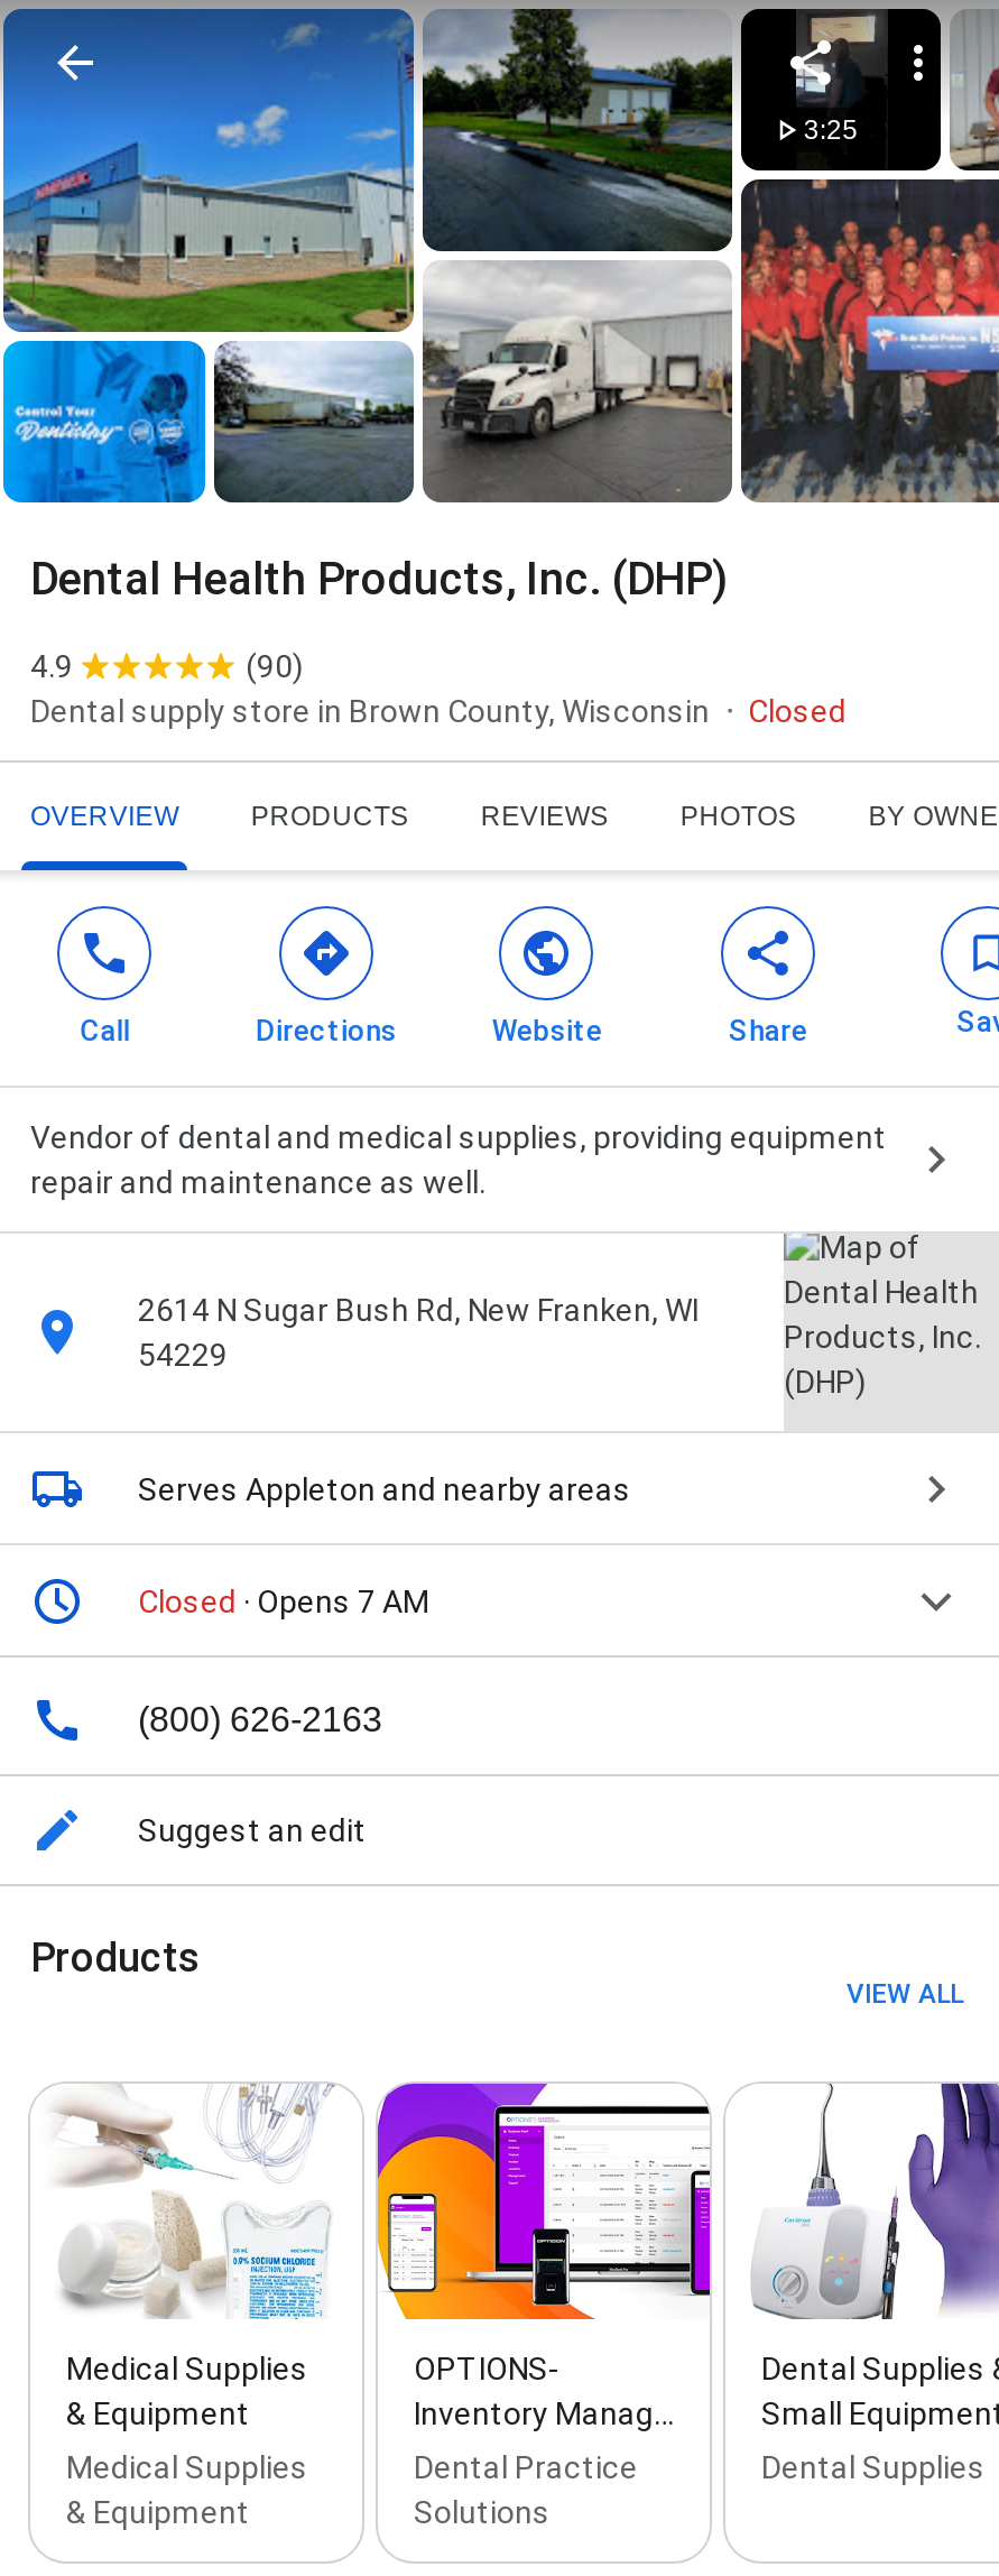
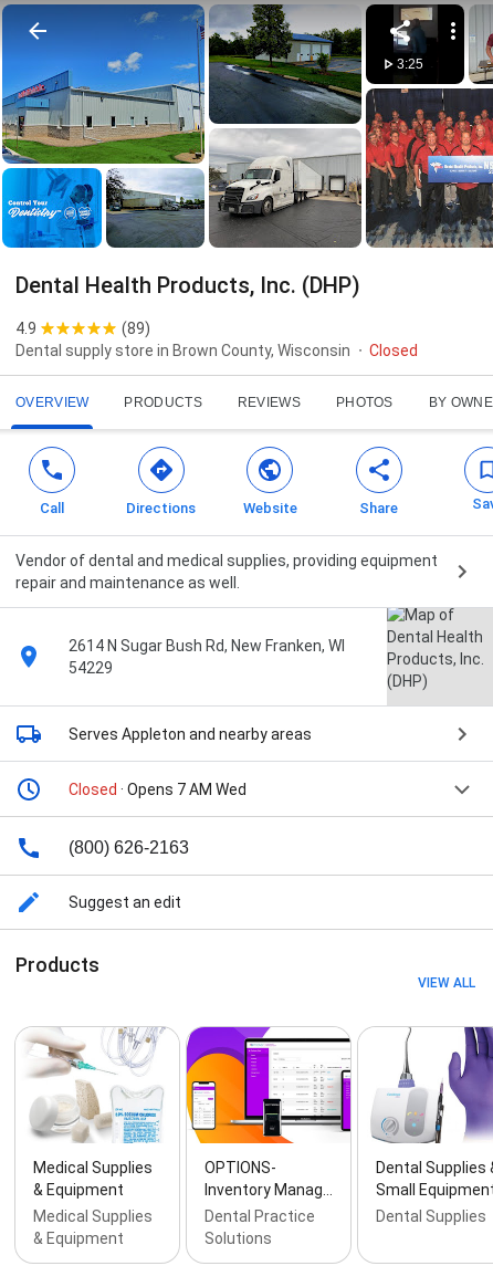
- (90)
+ (89)

- Closed · Opens 7 AM
+ Closed · Opens 7 AM Wed
